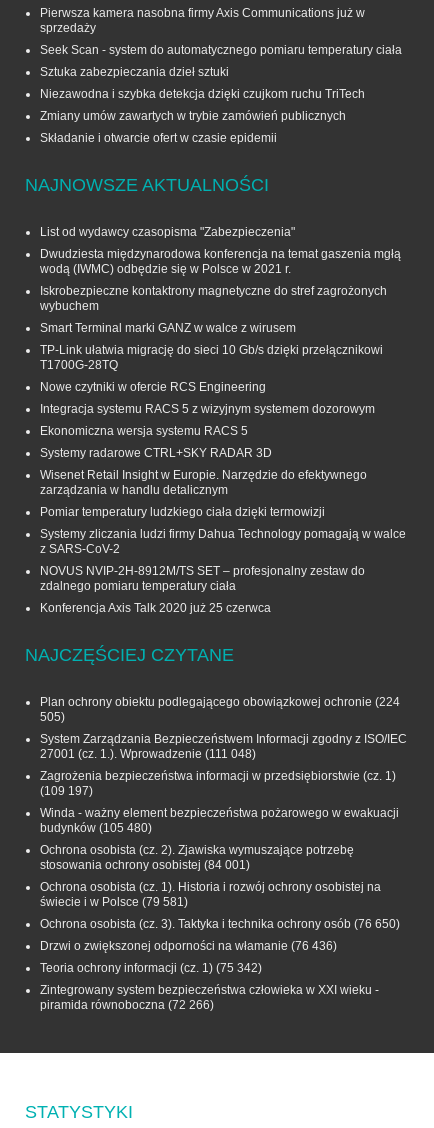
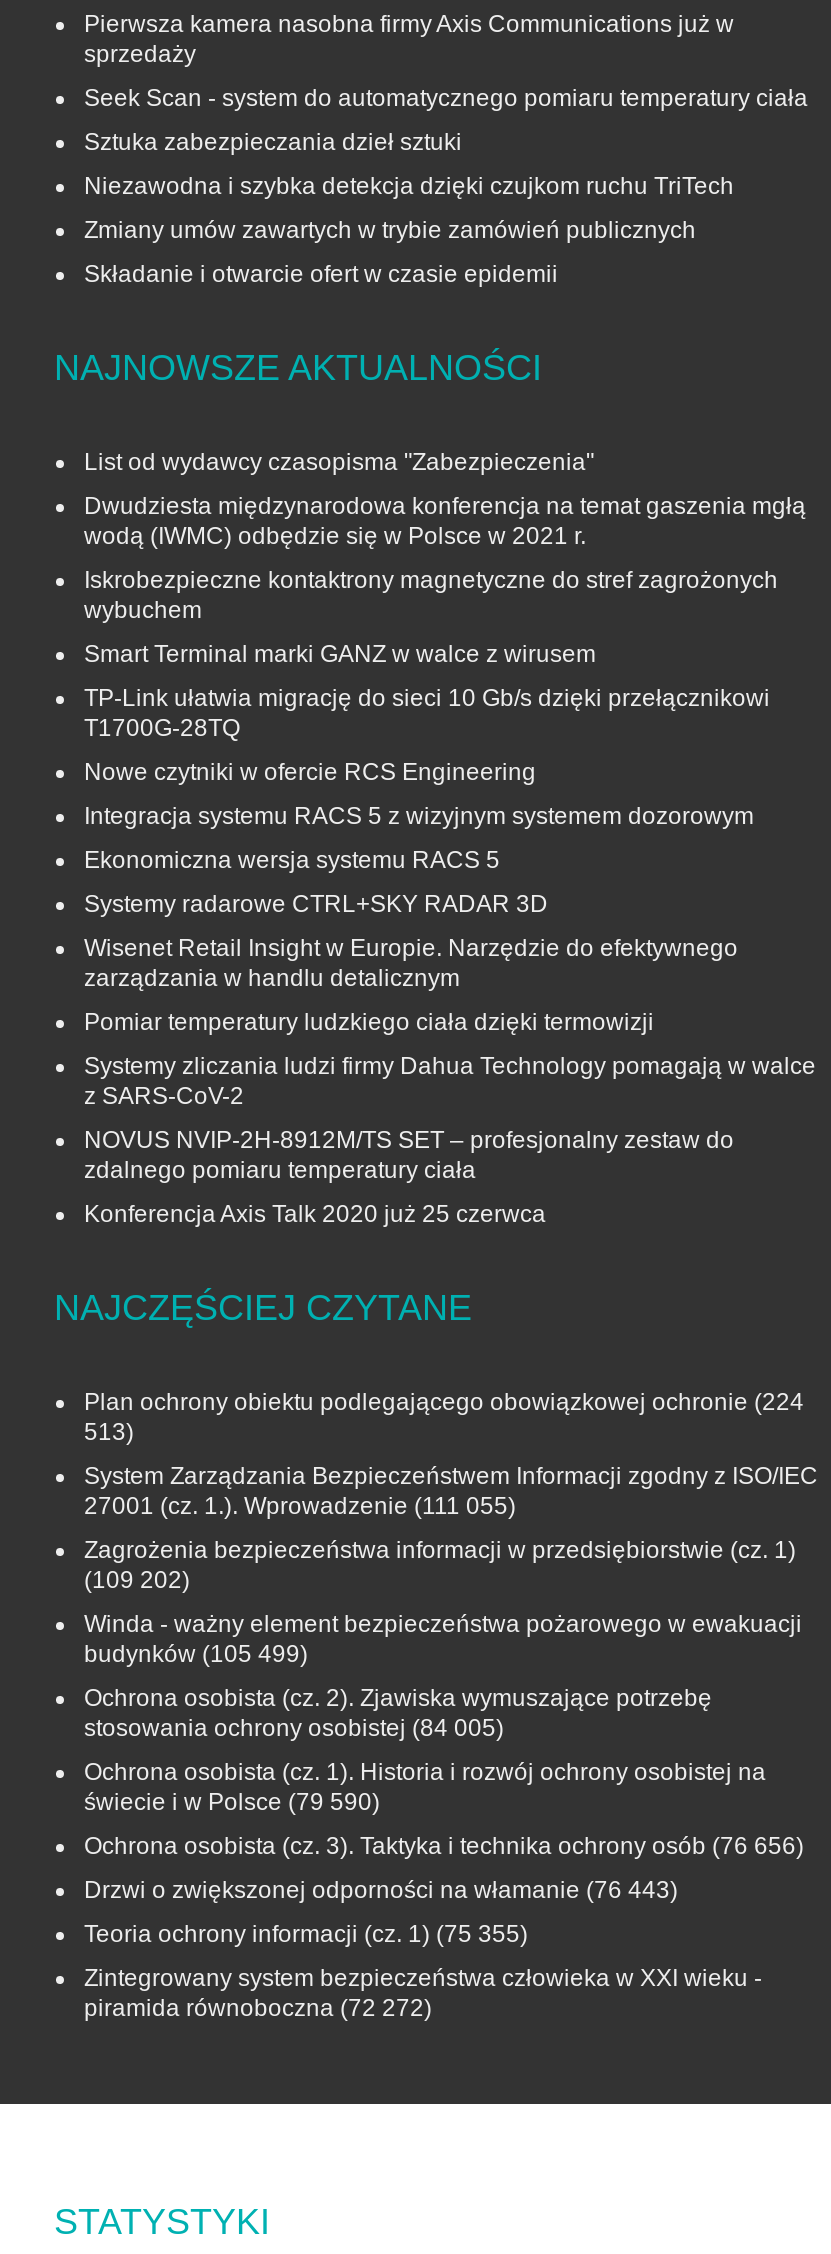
- 505)
+ 513)

- 27001 (cz. 1.). Wprowadzenie (111 048)
+ 27001 (cz. 1.). Wprowadzenie (111 055)

- (109 197)
+ (109 202)

- budynków (105 480)
+ budynków (105 499)

- stosowania ochrony osobistej (84 001)
+ stosowania ochrony osobistej (84 005)

- świecie i w Polsce (79 581)
+ świecie i w Polsce (79 590)

- Ochrona osobista (cz. 3). Taktyka i technika ochrony osób (76 650)
+ Ochrona osobista (cz. 3). Taktyka i technika ochrony osób (76 656)

- Drzwi o zwiększonej odporności na włamanie (76 436)
+ Drzwi o zwiększonej odporności na włamanie (76 443)

- Teoria ochrony informacji (cz. 1) (75 342)
+ Teoria ochrony informacji (cz. 1) (75 355)

- piramida równoboczna (72 266)
+ piramida równoboczna (72 272)
